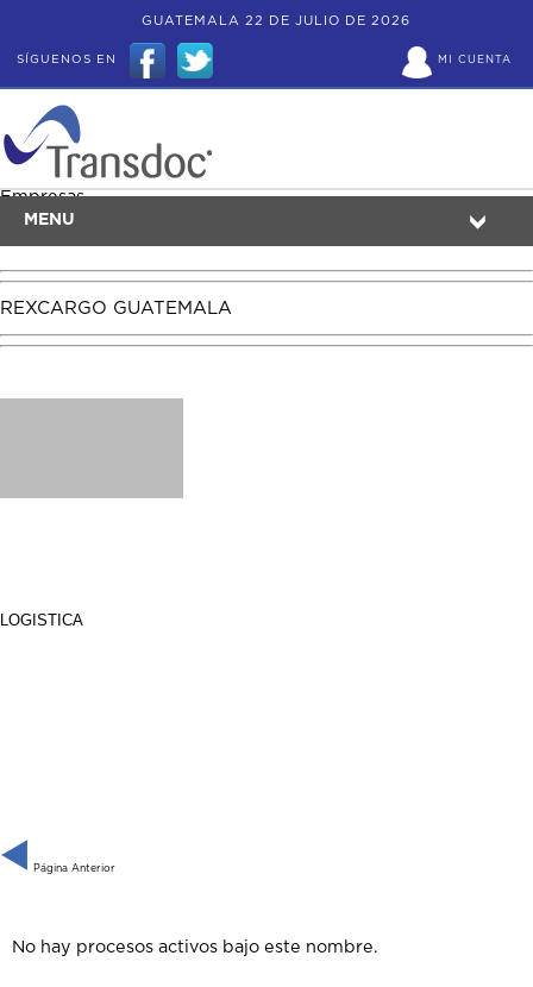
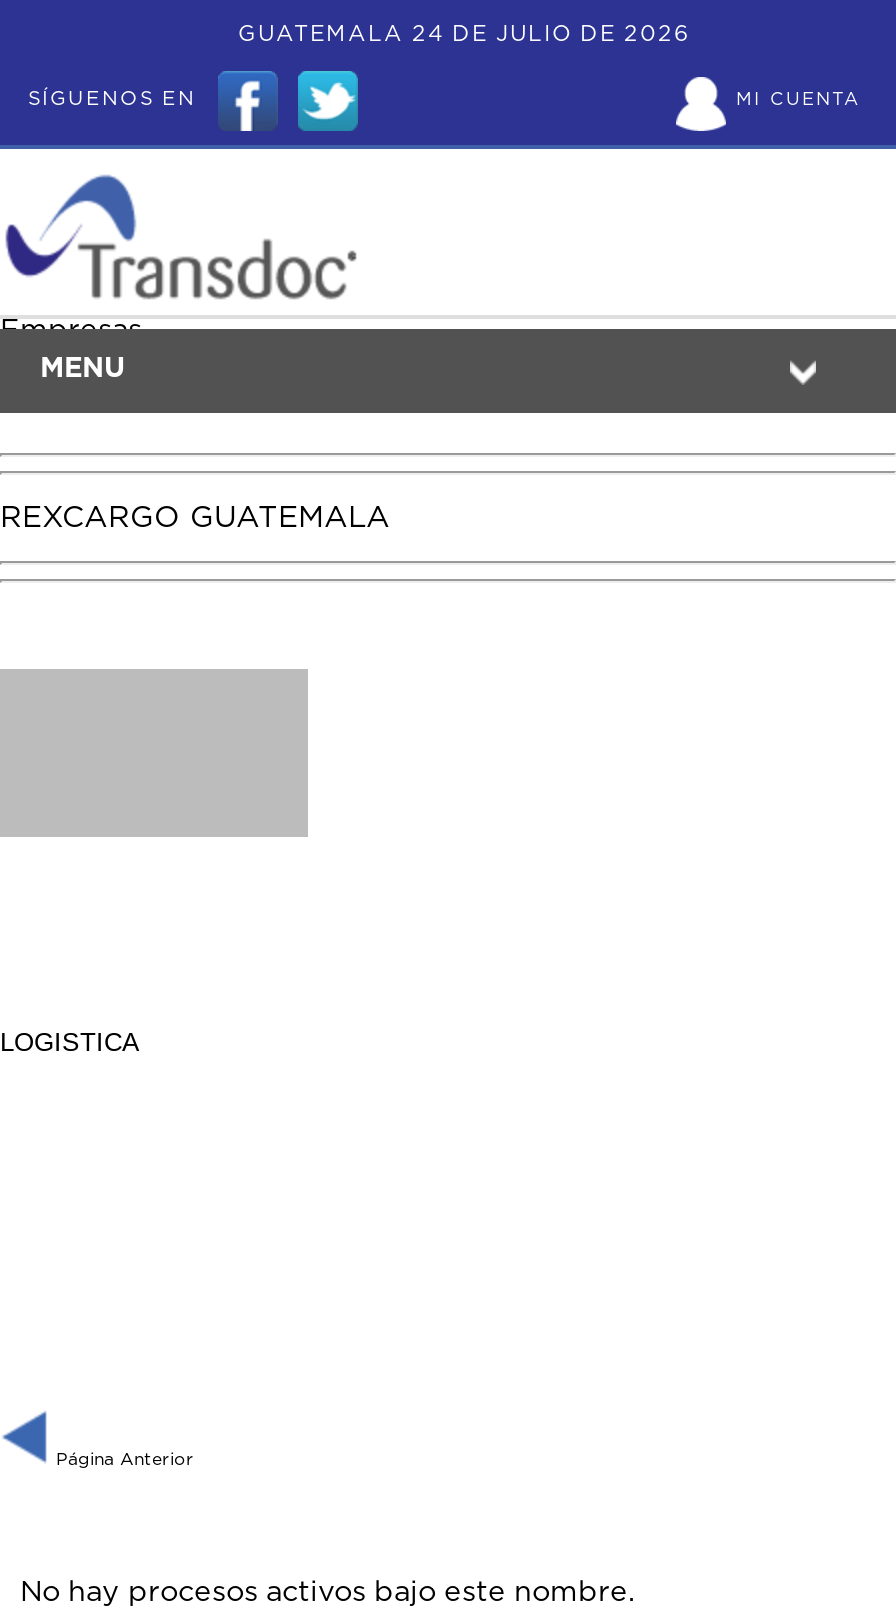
- GUATEMALA 22 DE JULIO DE 2026
+ GUATEMALA 24 DE JULIO DE 2026
